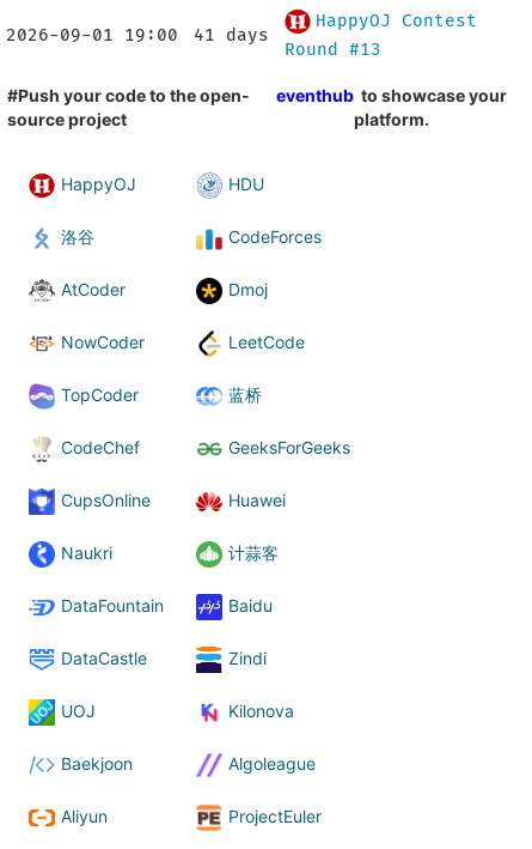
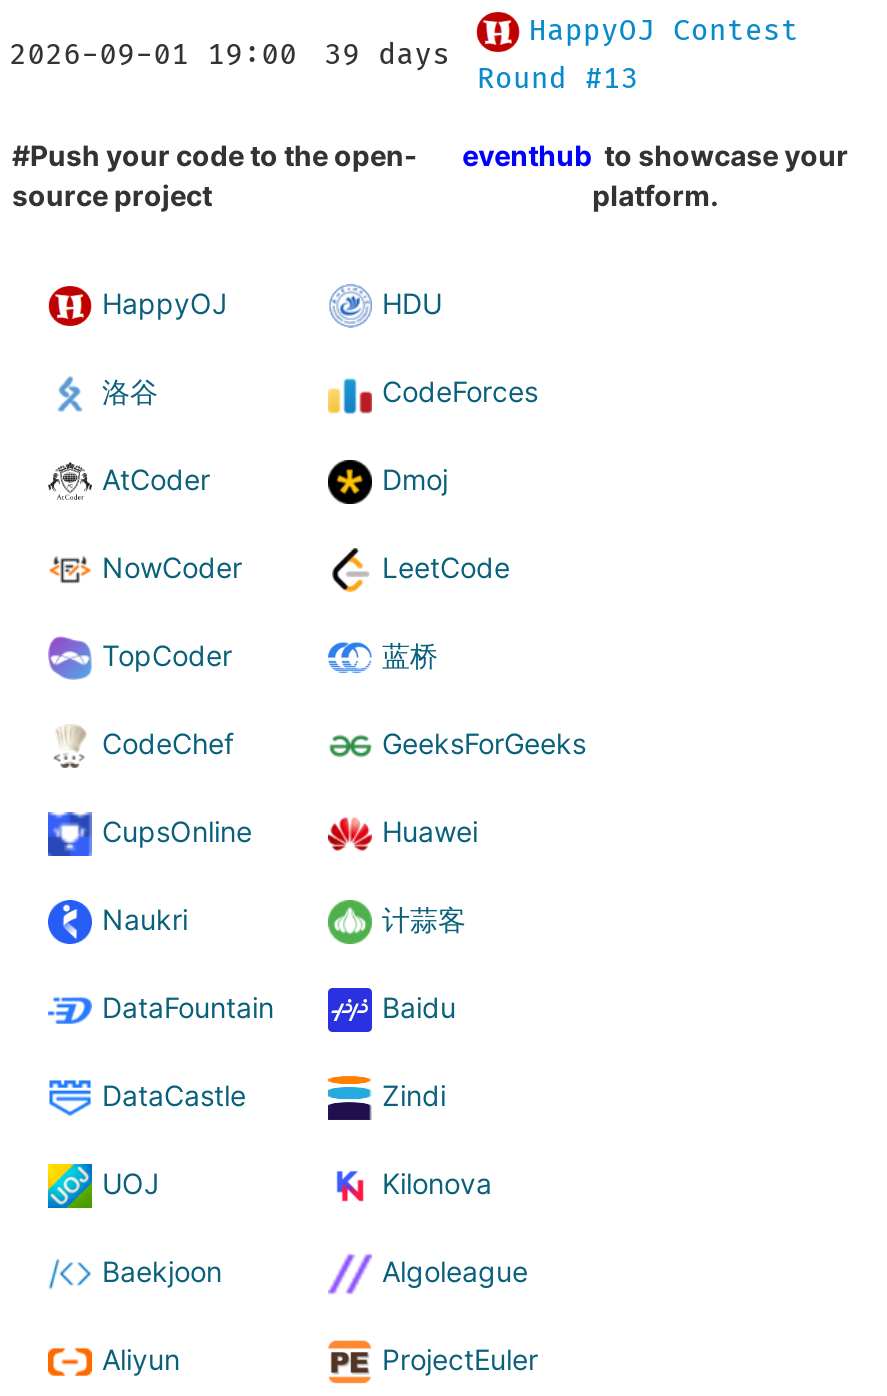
- 2026-09-01 19:00 41 days
+ 2026-09-01 19:00 39 days
